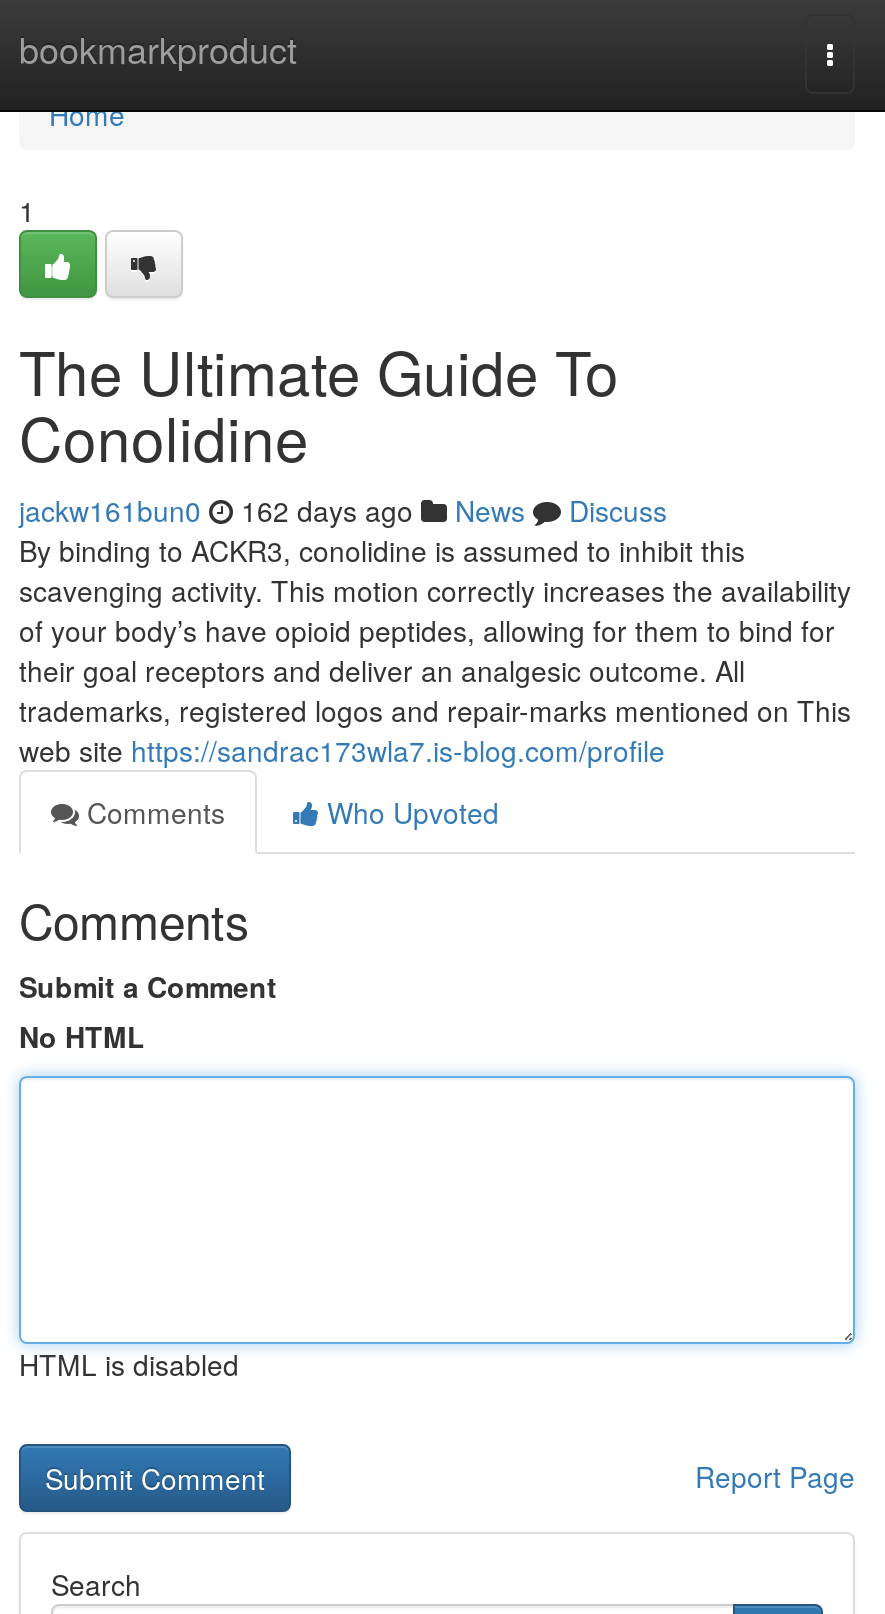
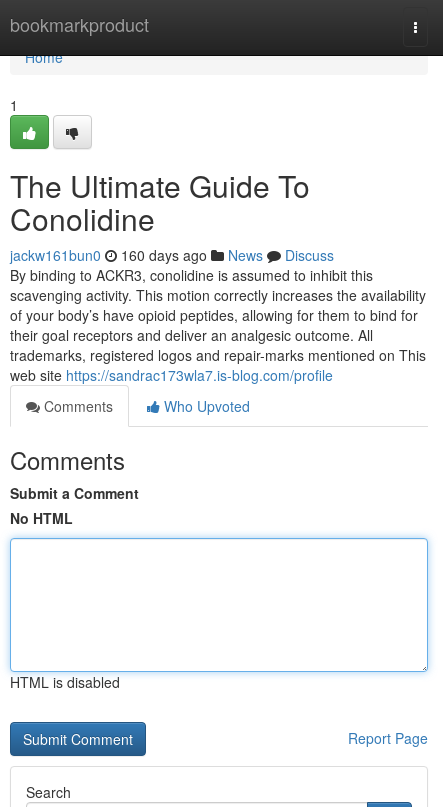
- jackw161bun0 162 days ago News Discuss
+ jackw161bun0 160 days ago News Discuss
